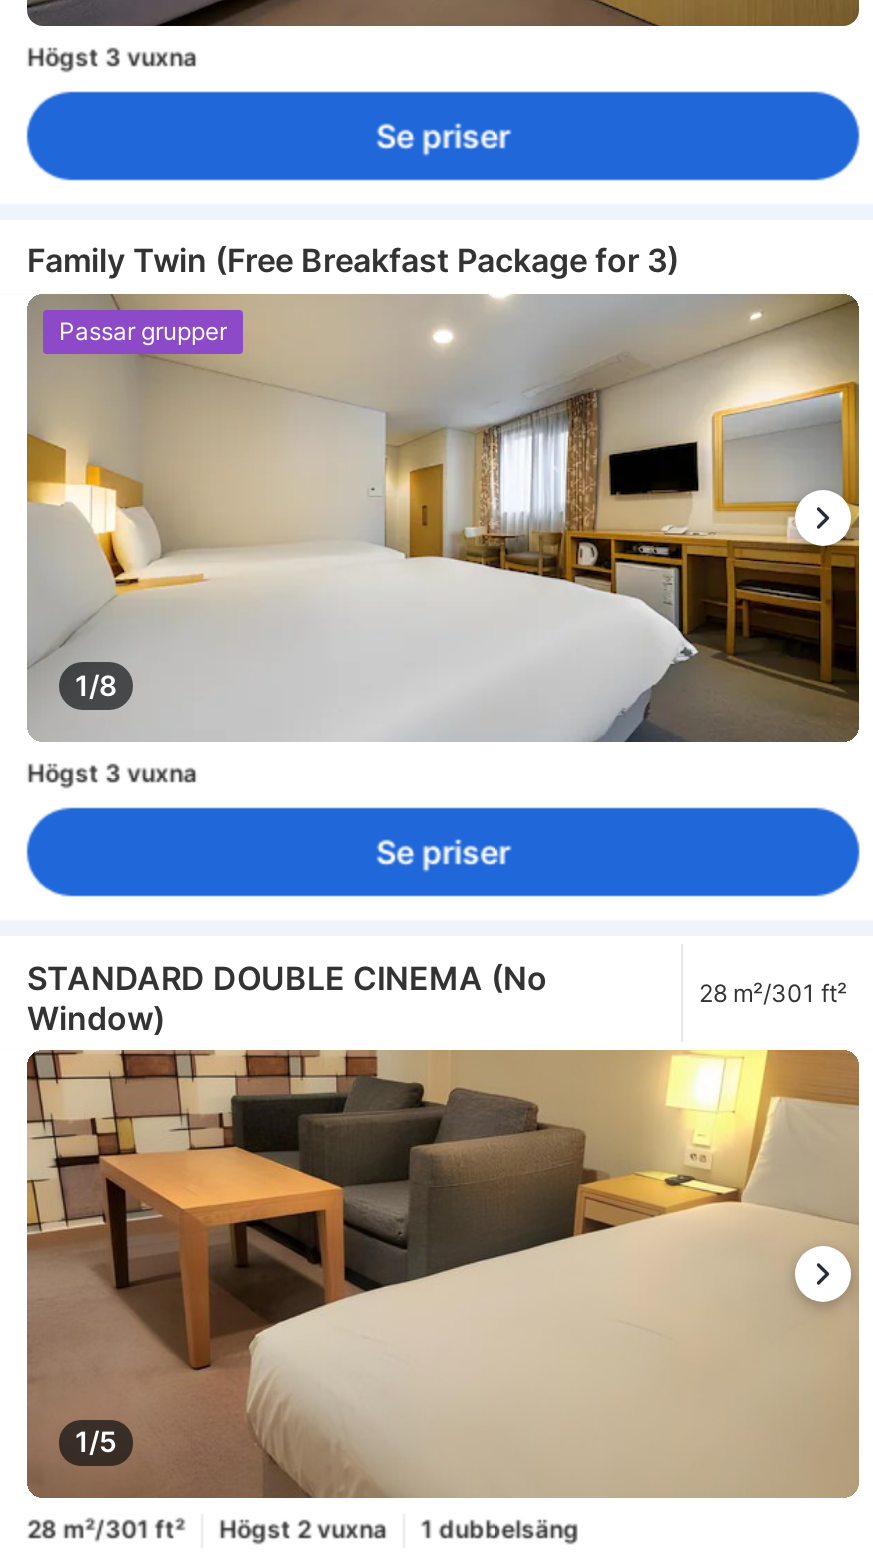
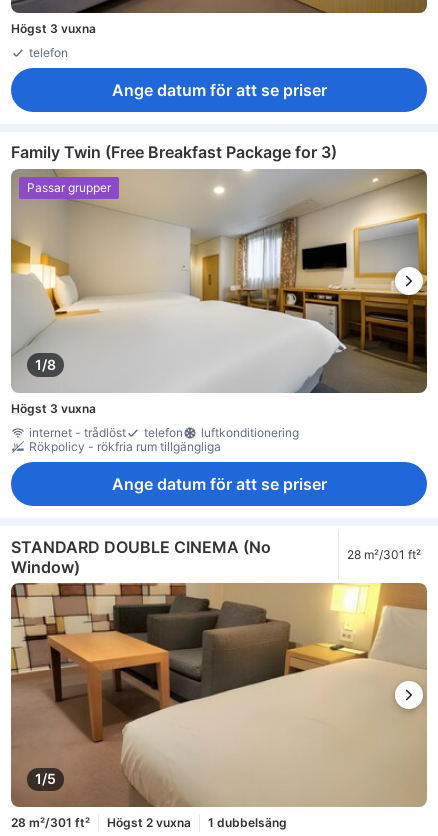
- Se priser
+ telefon
+ Ange datum för att se priser

- Se priser
+ internet - trådlöst
+ telefon
+ luftkonditionering
+ Rökpolicy - rökfria rum tillgängliga
+ Ange datum för att se priser
